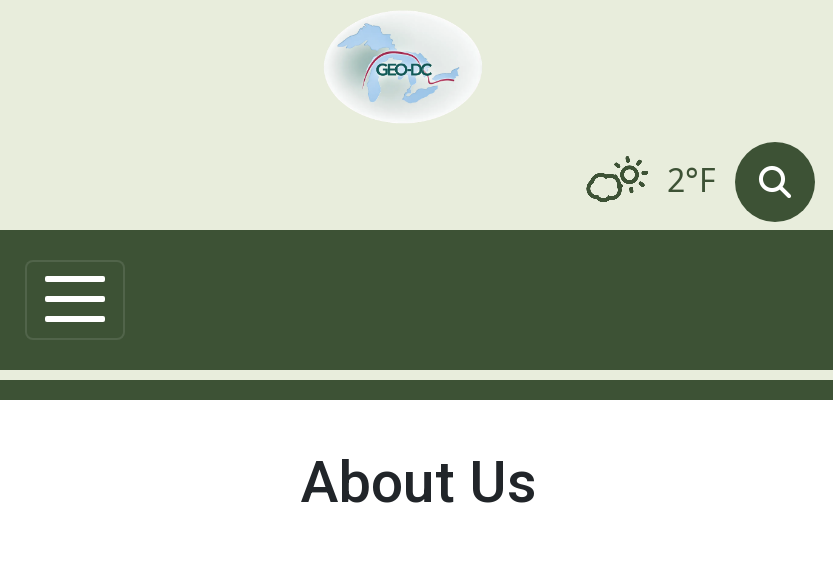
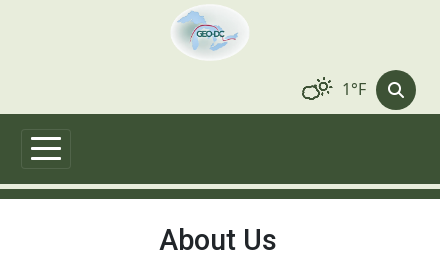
- 2°F
+ 1°F
